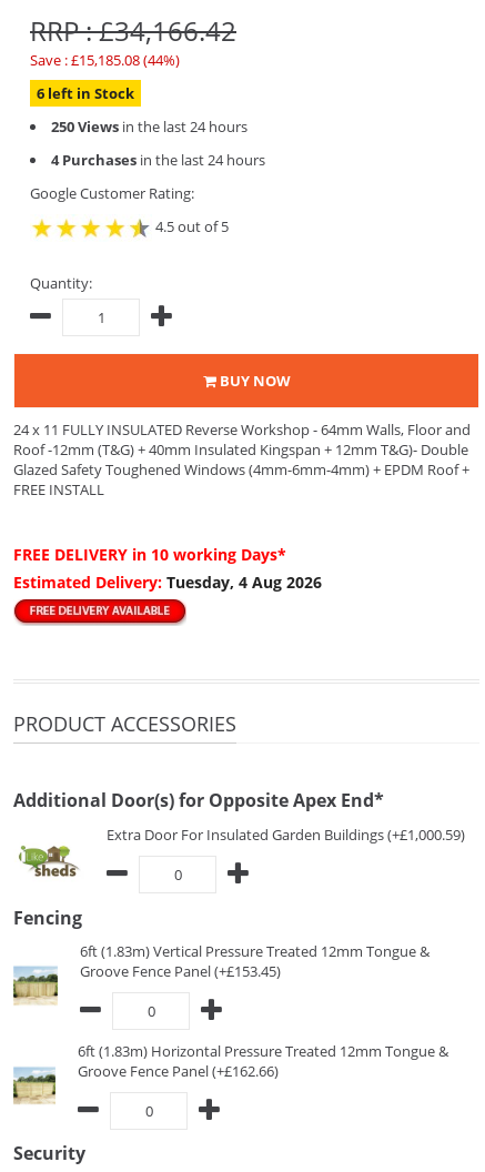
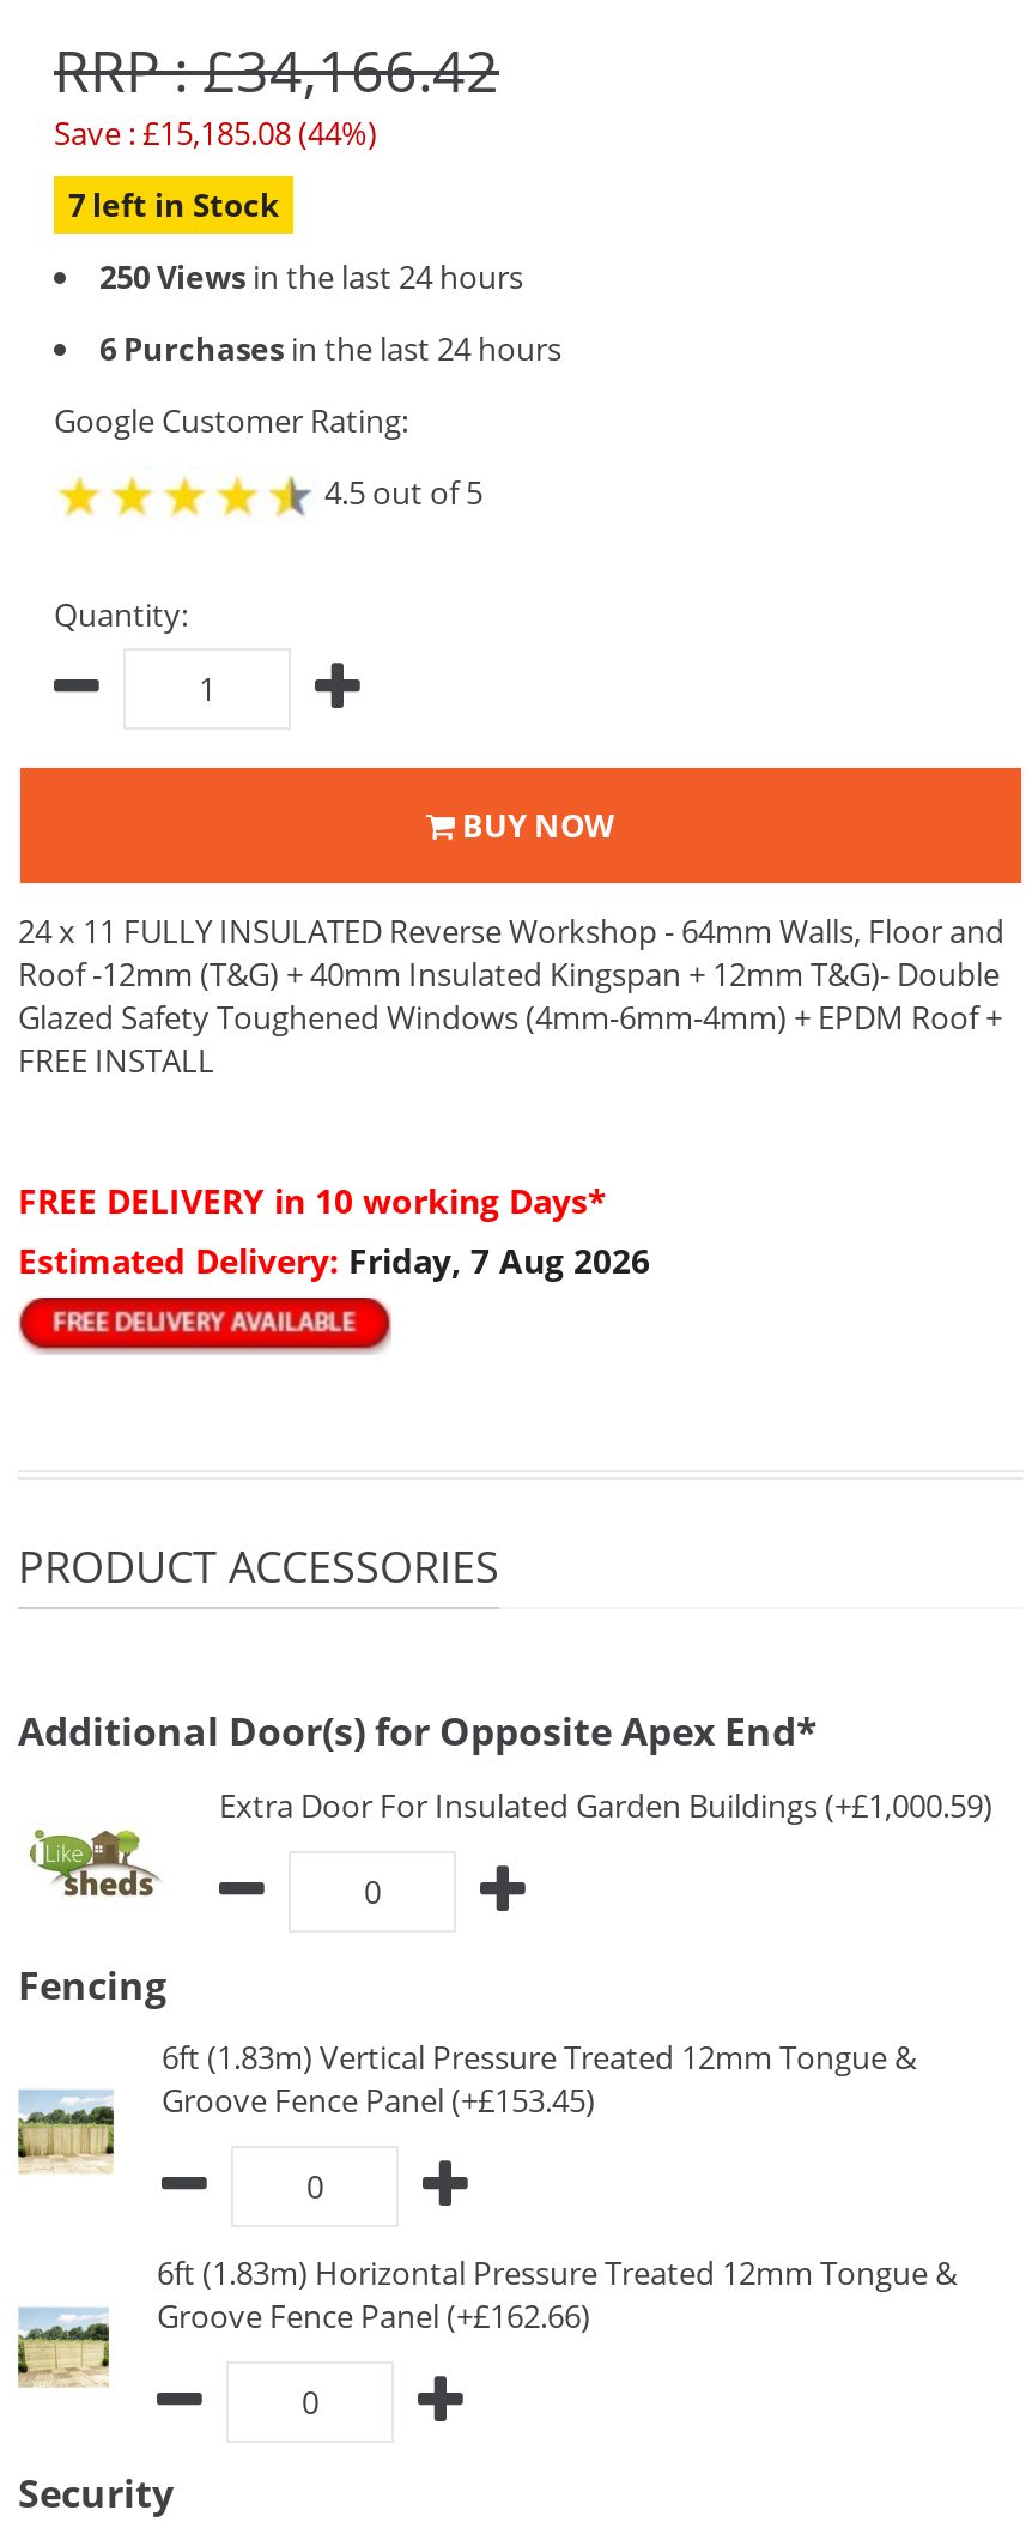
- 6 left in Stock
+ 7 left in Stock

- 4 Purchases in the last 24 hours
+ 6 Purchases in the last 24 hours

- Estimated Delivery: Tuesday, 4 Aug 2026
+ Estimated Delivery: Friday, 7 Aug 2026
